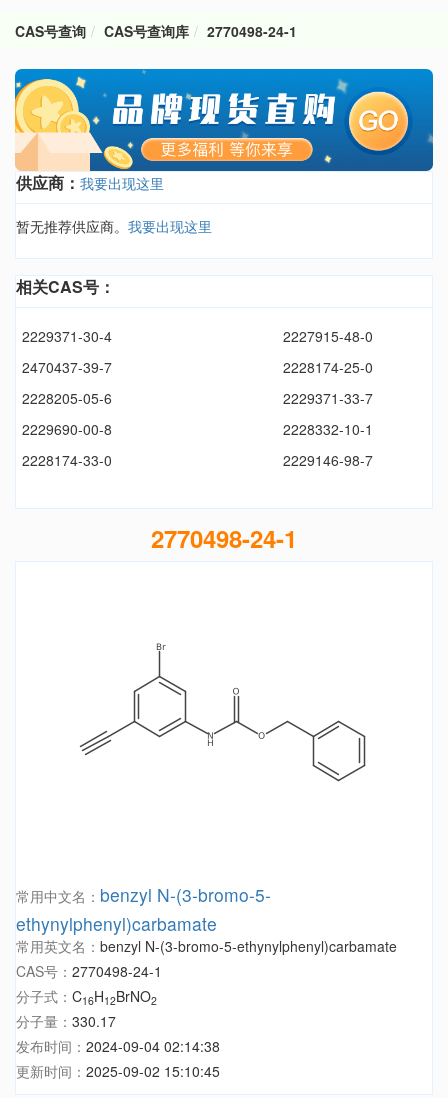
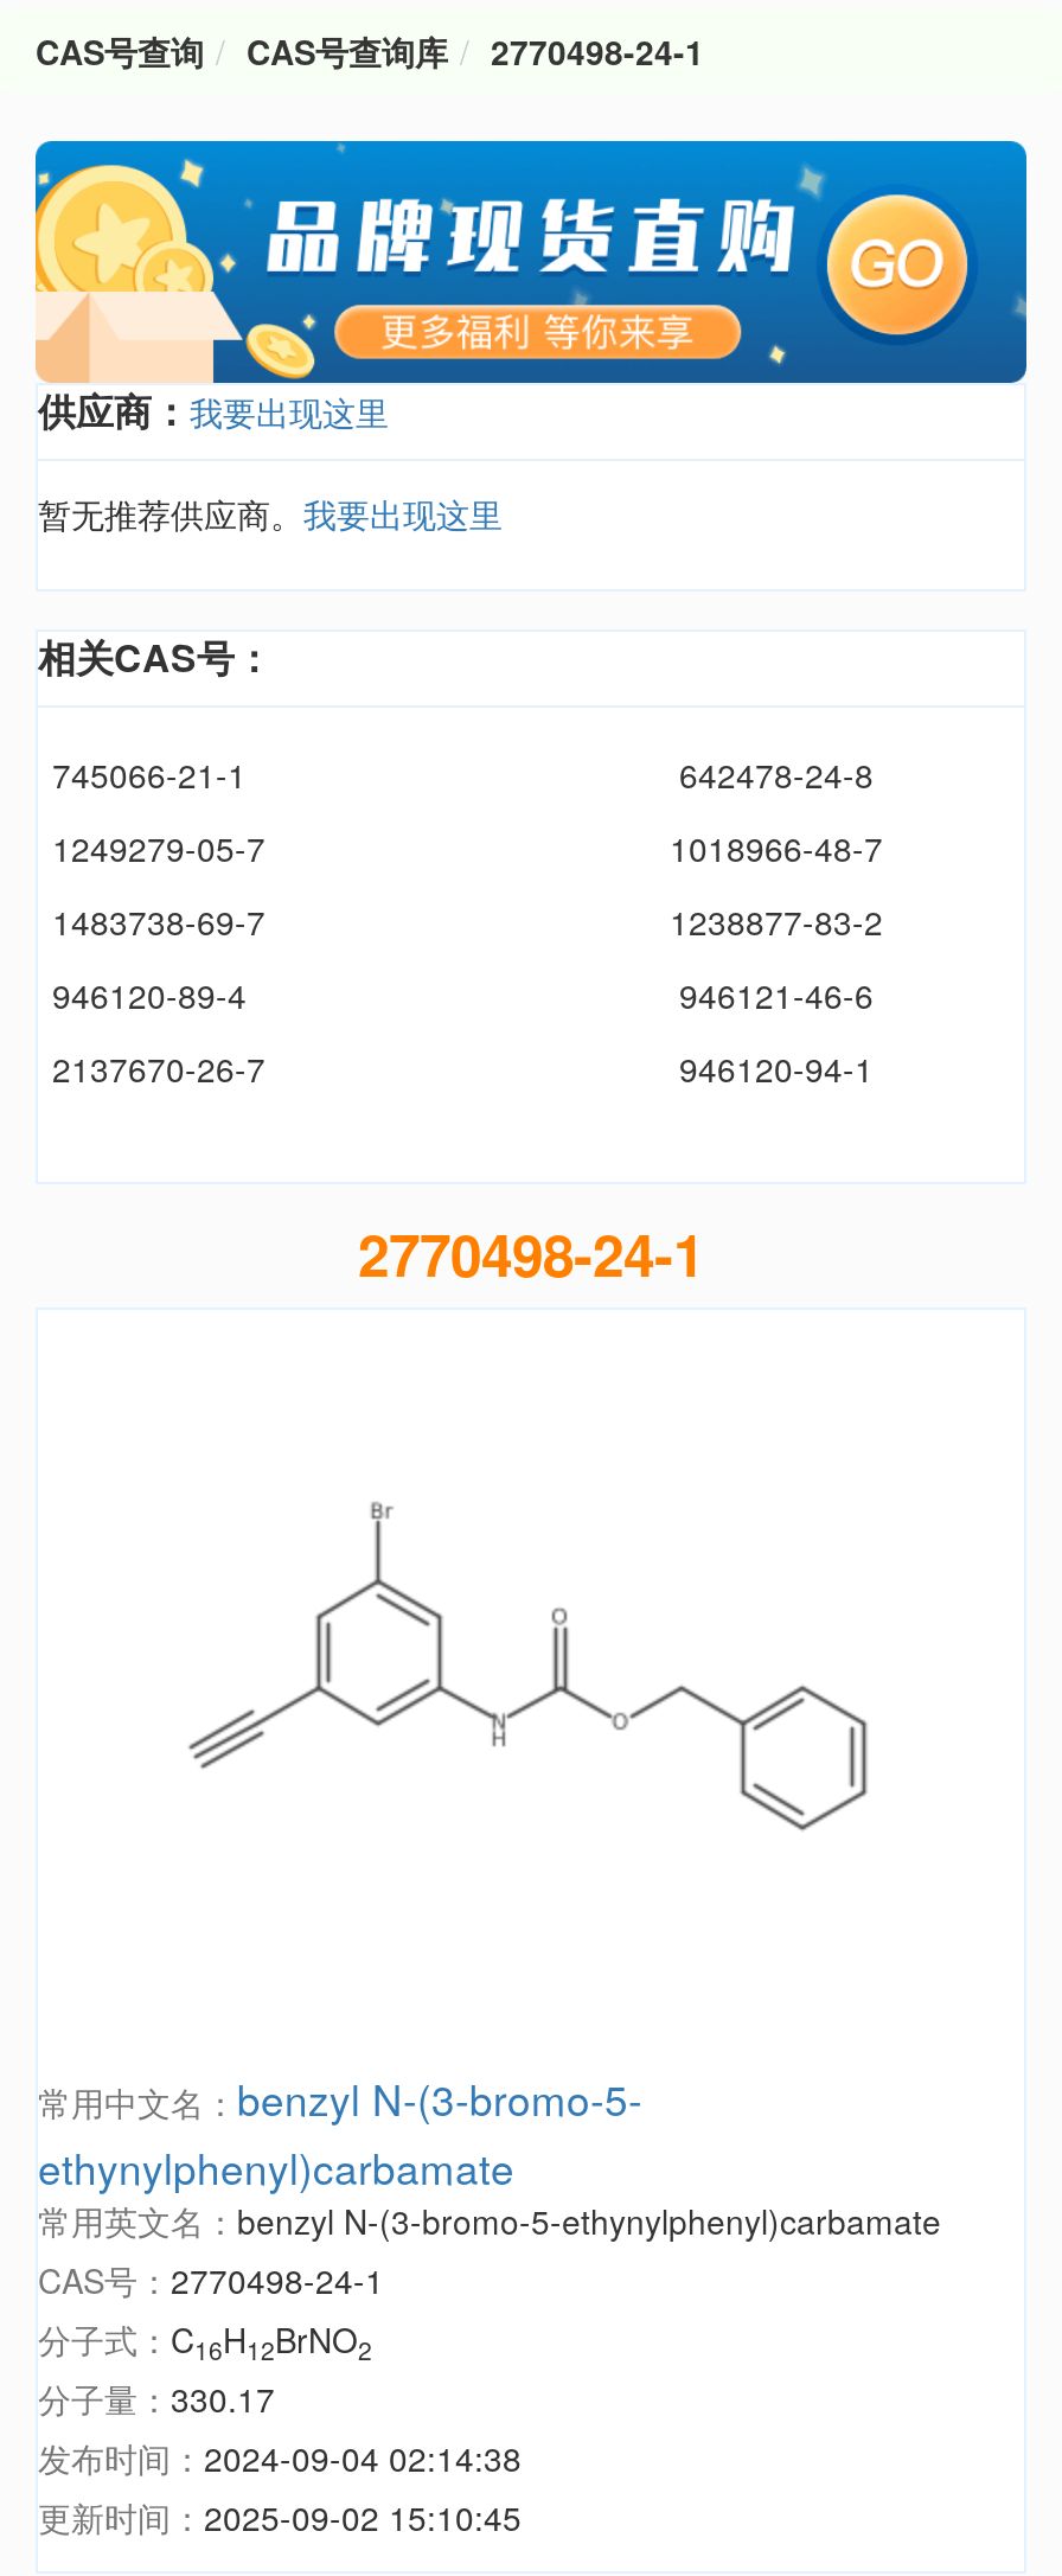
- 2229371-30-4
+ 745066-21-1

- 2227915-48-0
+ 642478-24-8

- 2470437-39-7
+ 1249279-05-7

- 2228174-25-0
+ 1018966-48-7

- 2228205-05-6
+ 1483738-69-7

- 2229371-33-7
+ 1238877-83-2

- 2229690-00-8
+ 946120-89-4

- 2228332-10-1
+ 946121-46-6

- 2228174-33-0
+ 2137670-26-7

- 2229146-98-7
+ 946120-94-1
